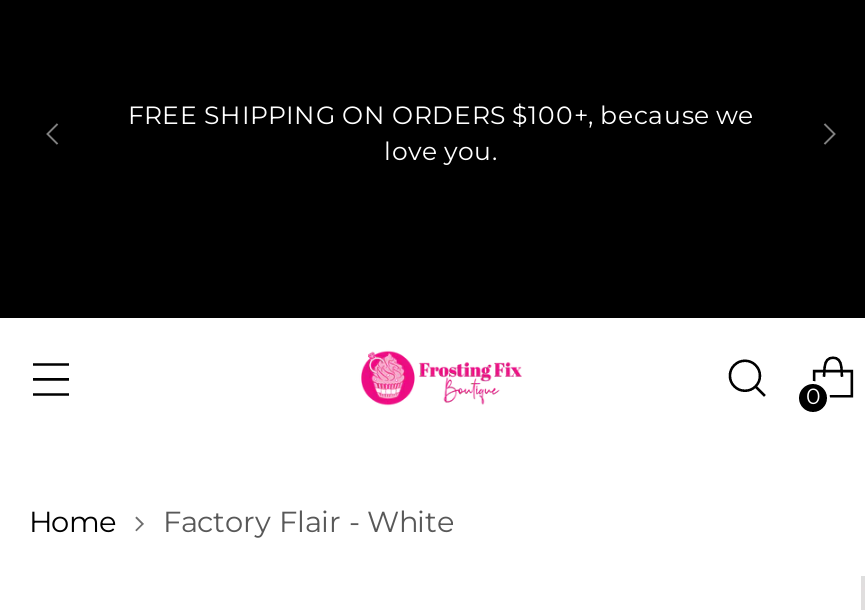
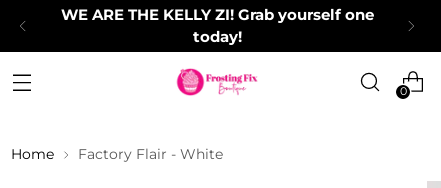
- FREE SHIPPING ON ORDERS $100+, because we
- love you.
+ WE ARE THE KELLY ZI! Grab yourself one
+ today!
